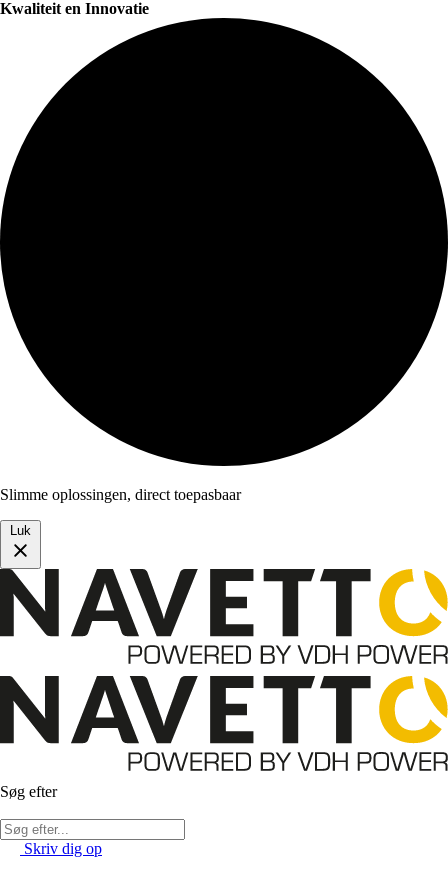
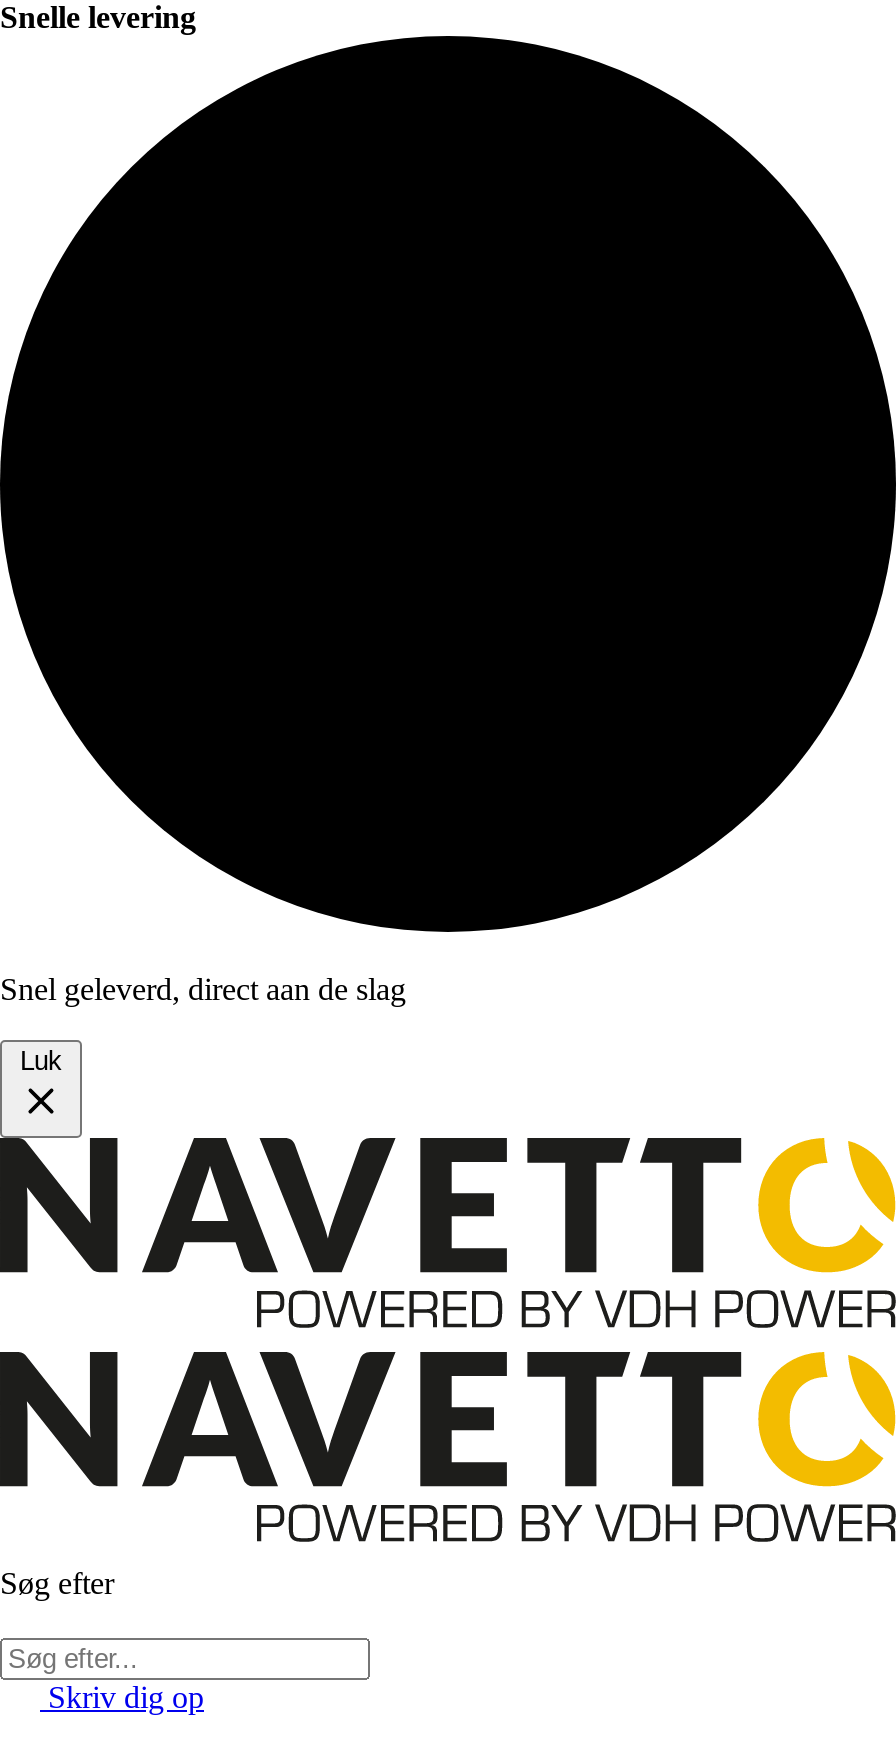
- Kwaliteit en Innovatie
+ Snelle levering

- Slimme oplossingen, direct toepasbaar
+ Snel geleverd, direct aan de slag
